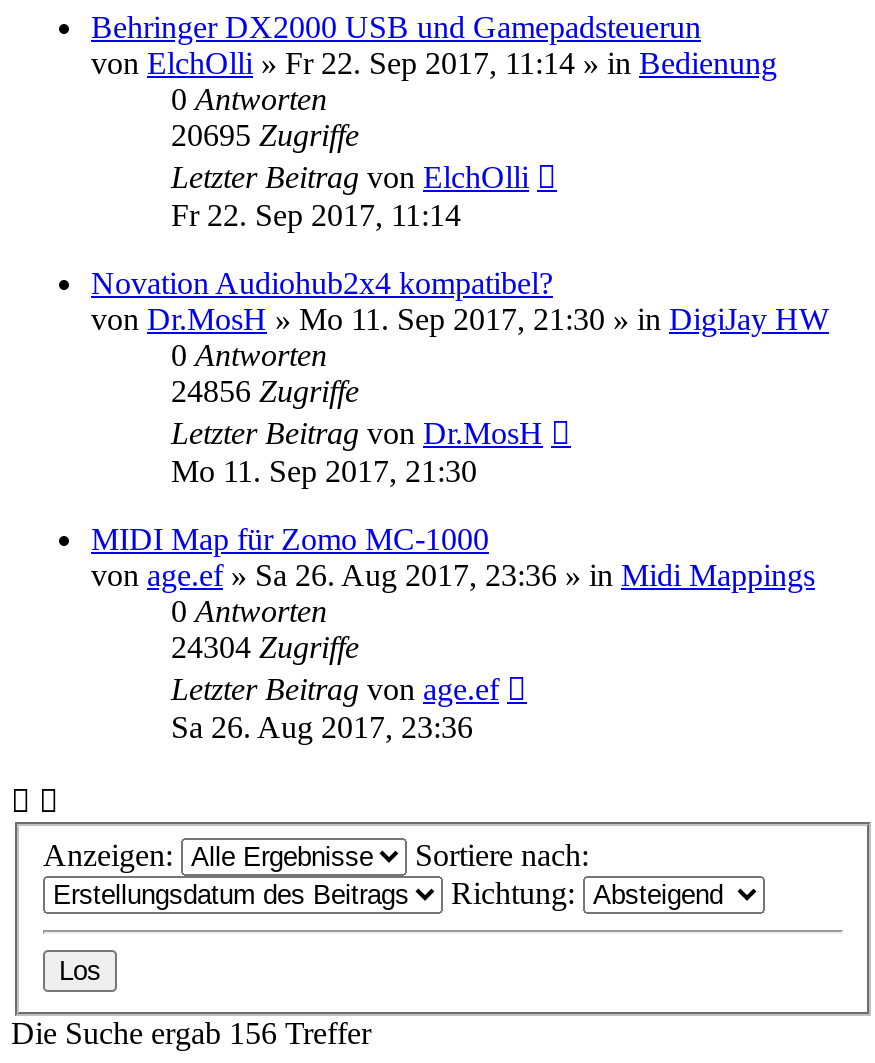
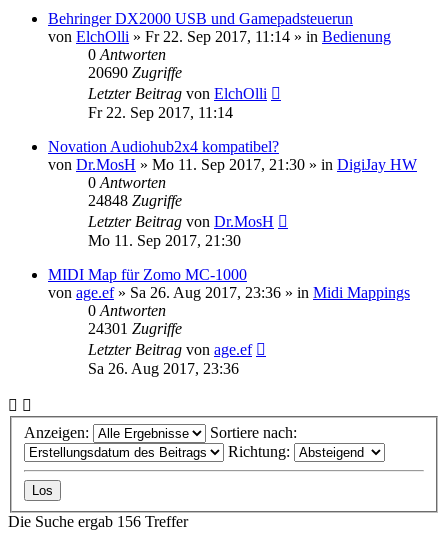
- 20695 Zugriffe
+ 20690 Zugriffe

- 24856 Zugriffe
+ 24848 Zugriffe

- 24304 Zugriffe
+ 24301 Zugriffe
